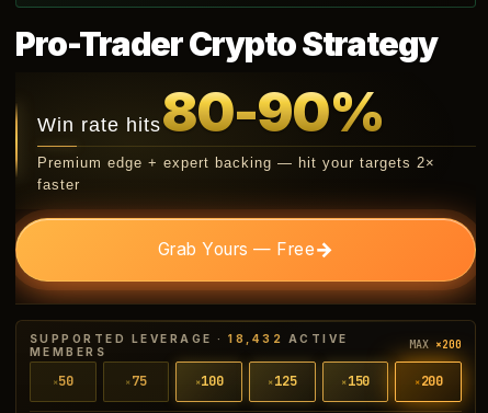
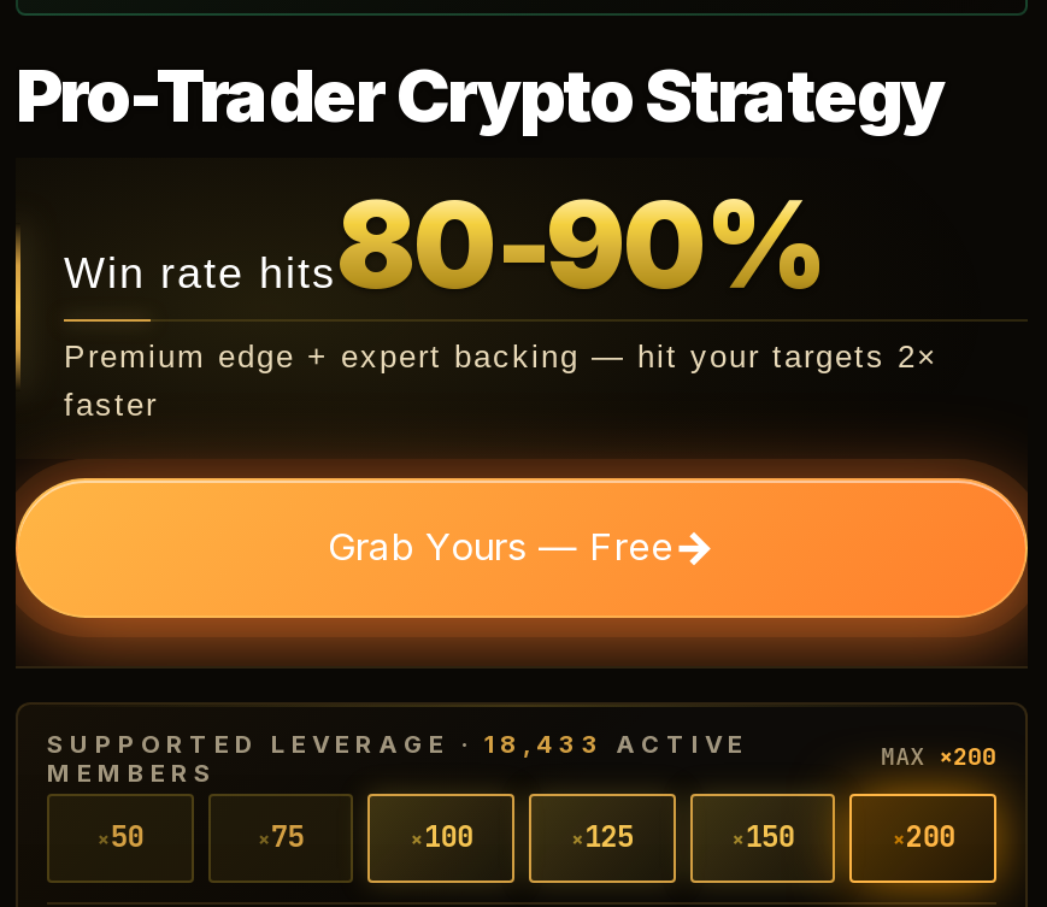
- SUPPORTED LEVERAGE · 18,432 ACTIVE
+ SUPPORTED LEVERAGE · 18,433 ACTIVE
